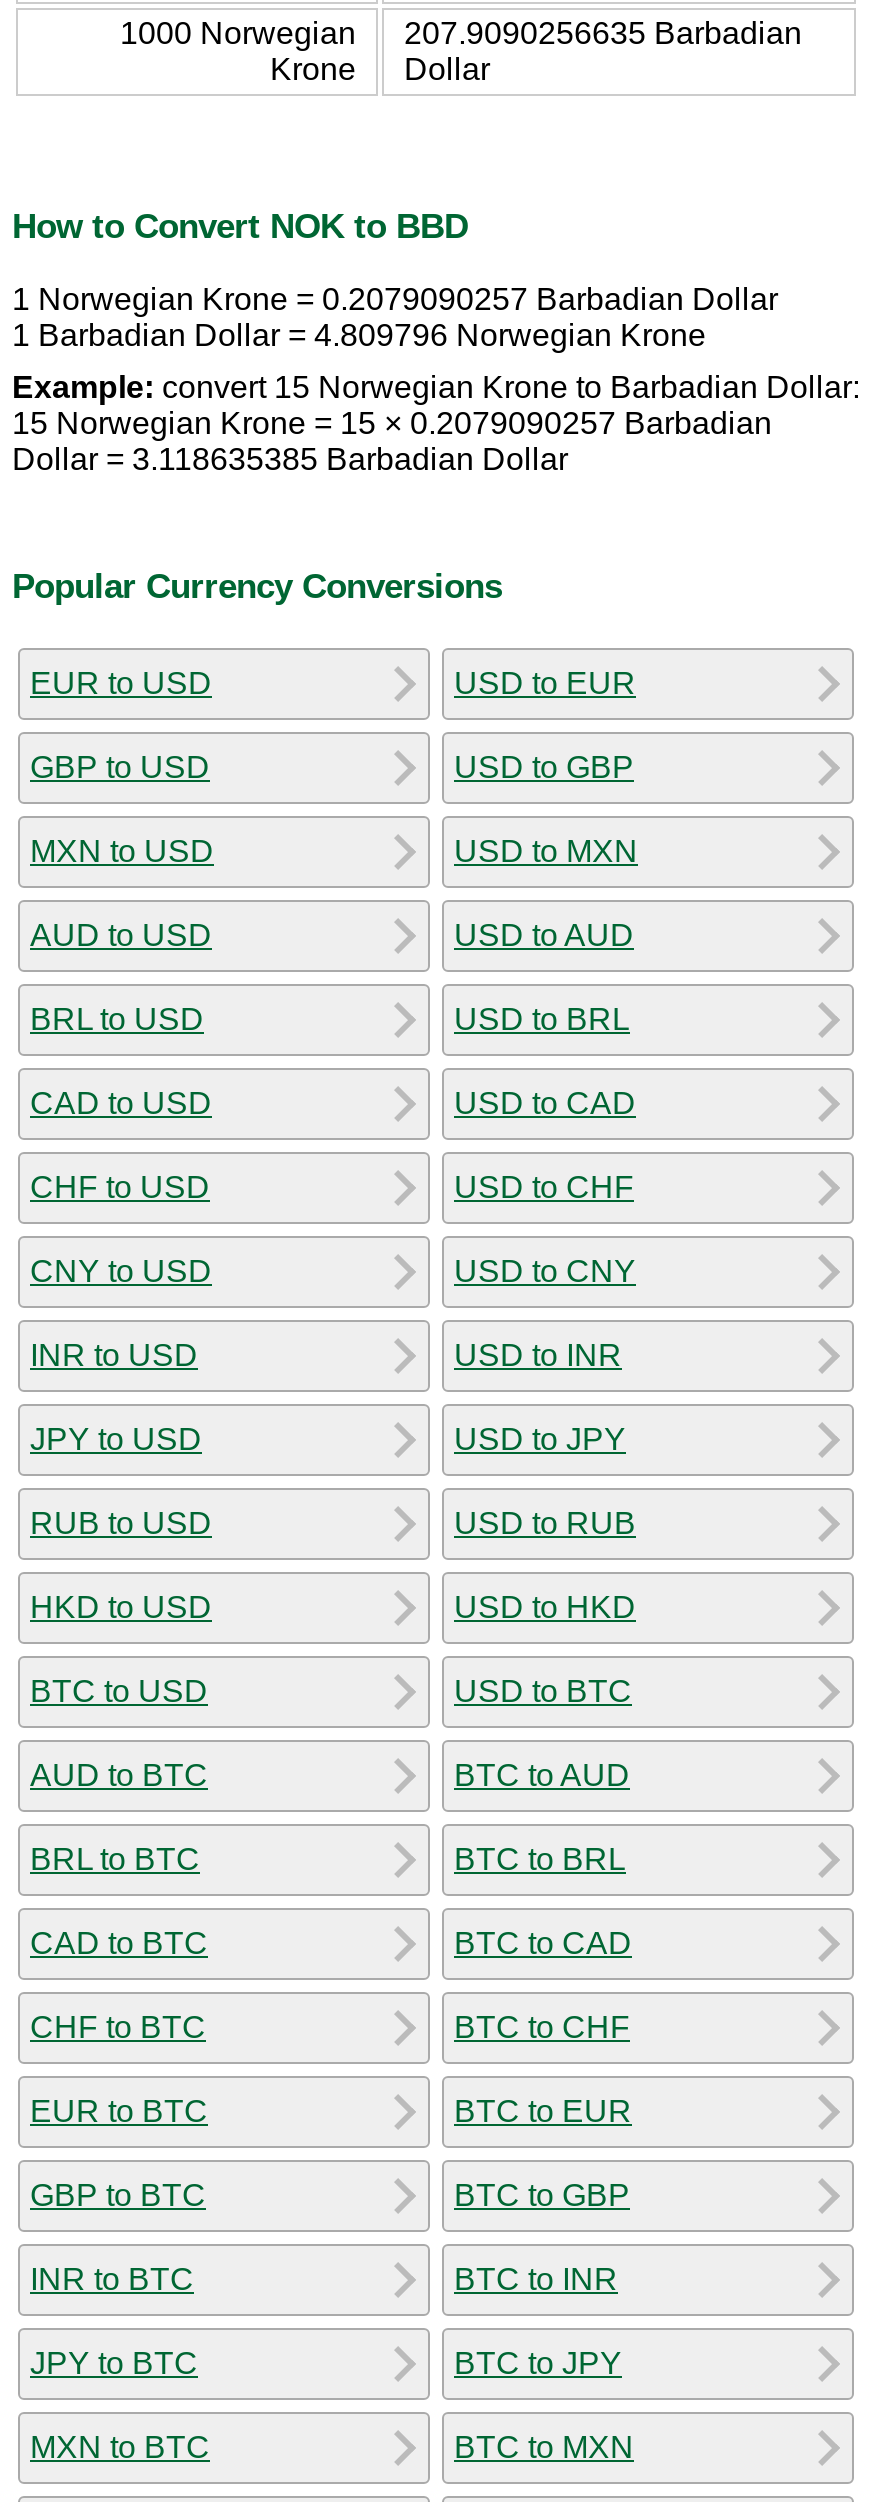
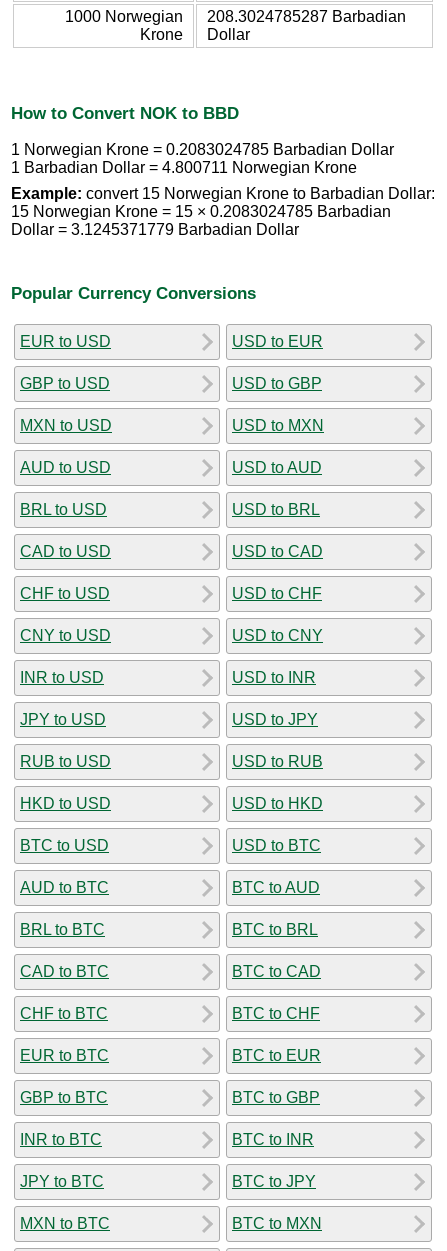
- 1000 Norwegian 207.9090256635 Barbadian
+ 1000 Norwegian 208.3024785287 Barbadian

- 1 Norwegian Krone = 0.2079090257 Barbadian Dollar
+ 1 Norwegian Krone = 0.2083024785 Barbadian Dollar

- 1 Barbadian Dollar = 4.809796 Norwegian Krone
+ 1 Barbadian Dollar = 4.800711 Norwegian Krone

- 15 Norwegian Krone = 15 × 0.2079090257 Barbadian
+ 15 Norwegian Krone = 15 × 0.2083024785 Barbadian

- Dollar = 3.118635385 Barbadian Dollar
+ Dollar = 3.1245371779 Barbadian Dollar
